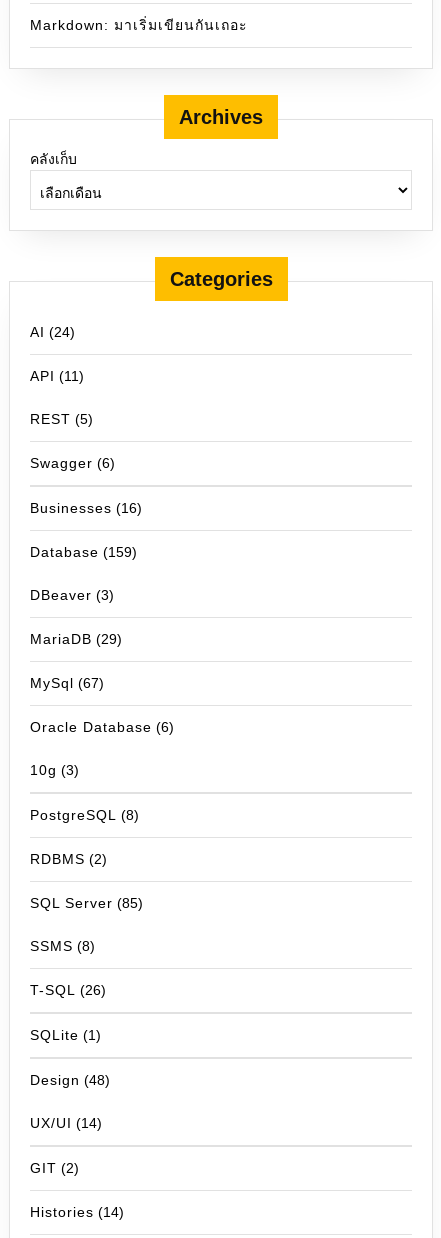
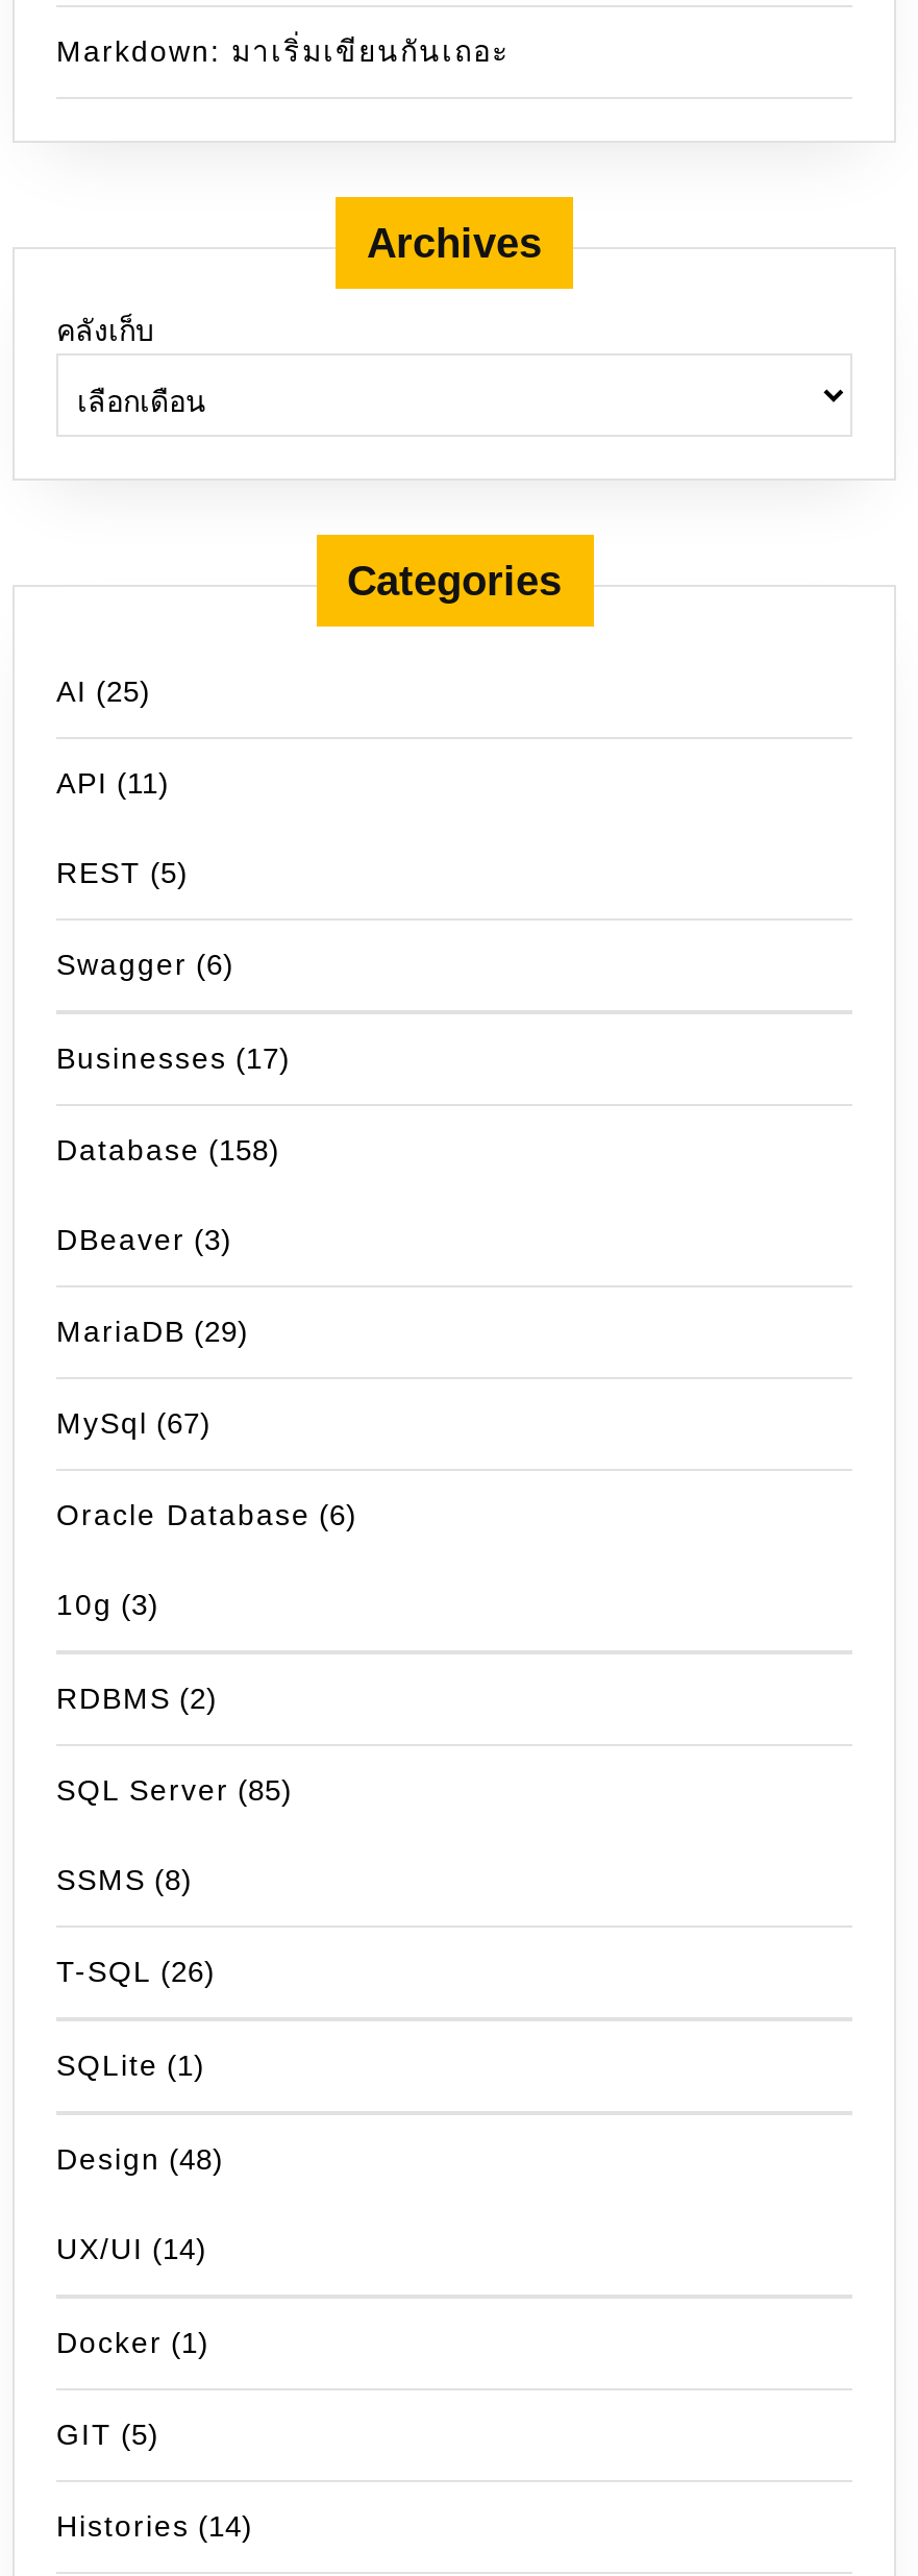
- AI (24)
+ AI (25)

- Businesses (16)
+ Businesses (17)

- Database (159)
+ Database (158)

- PostgreSQL (8)

moved up: RDBMS (2) | SQL Server (85) | SSMS (8) | T-SQL (26) | SQLite (1) | Design (48) | UX/UI (14)

- GIT (2)
+ Docker (1)
+ GIT (5)
